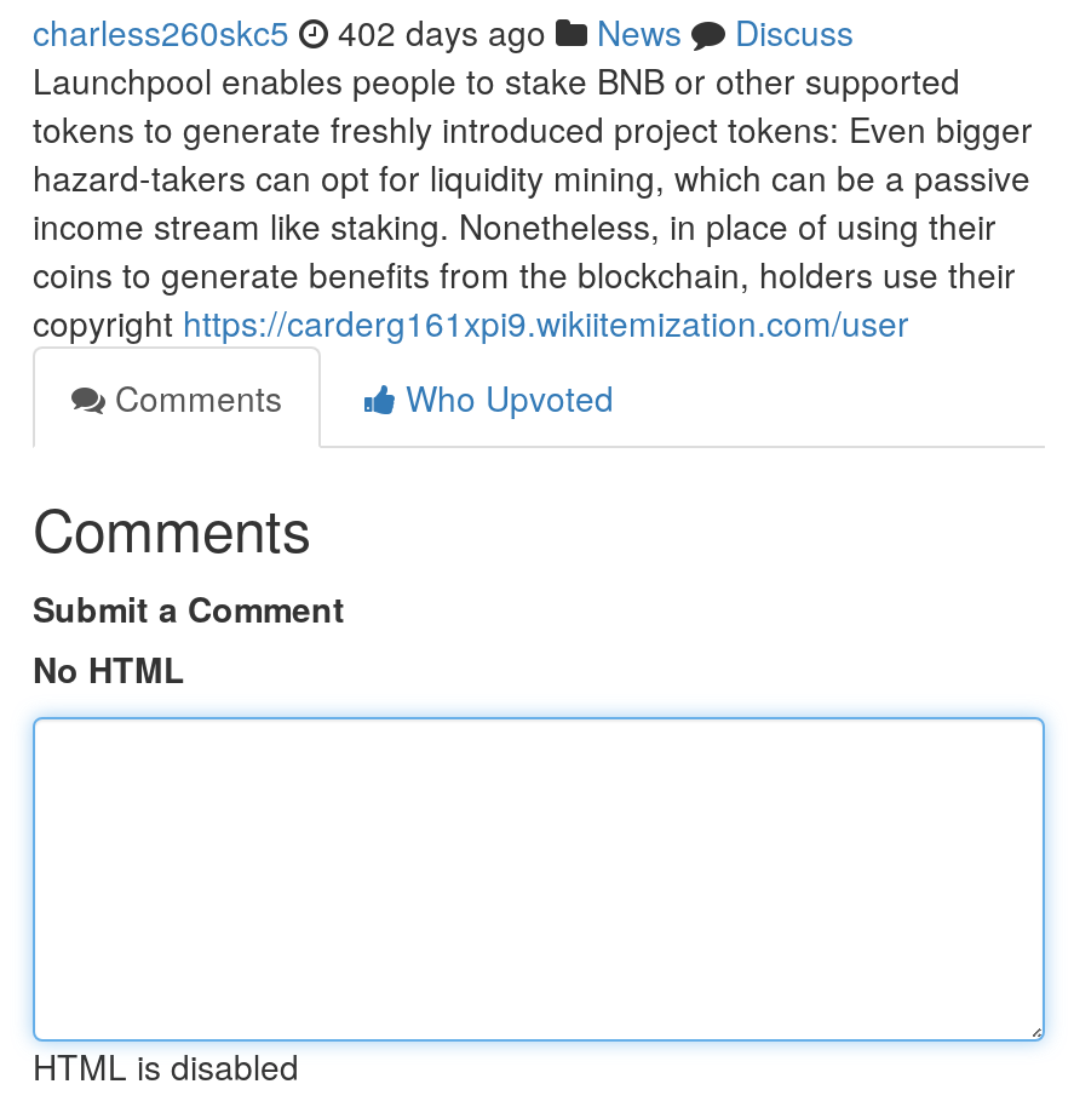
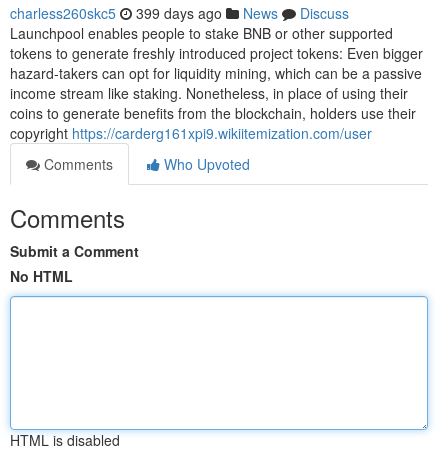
- charless260skc5 402 days ago News Discuss
+ charless260skc5 399 days ago News Discuss
